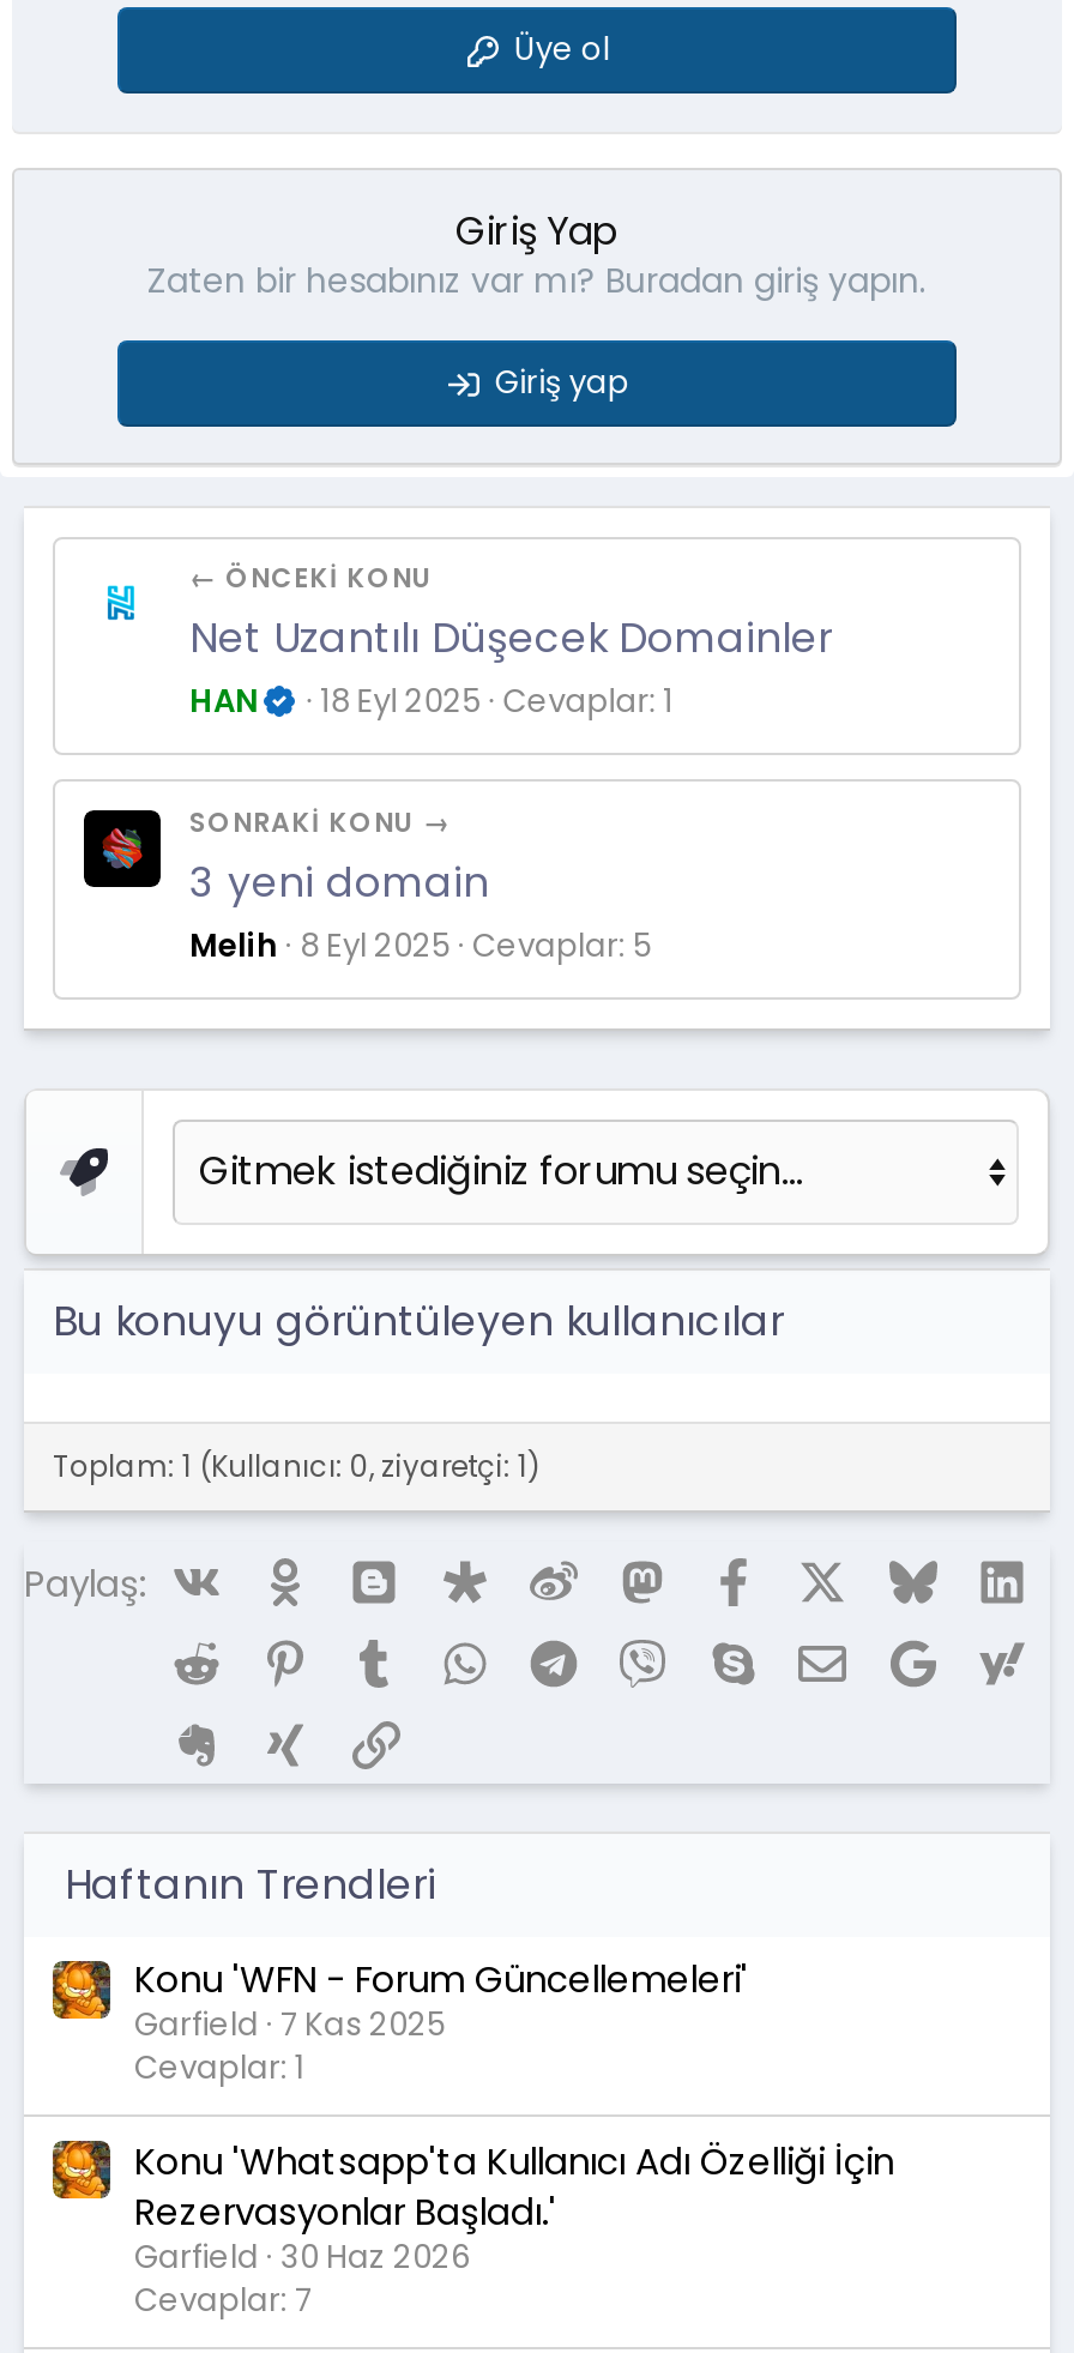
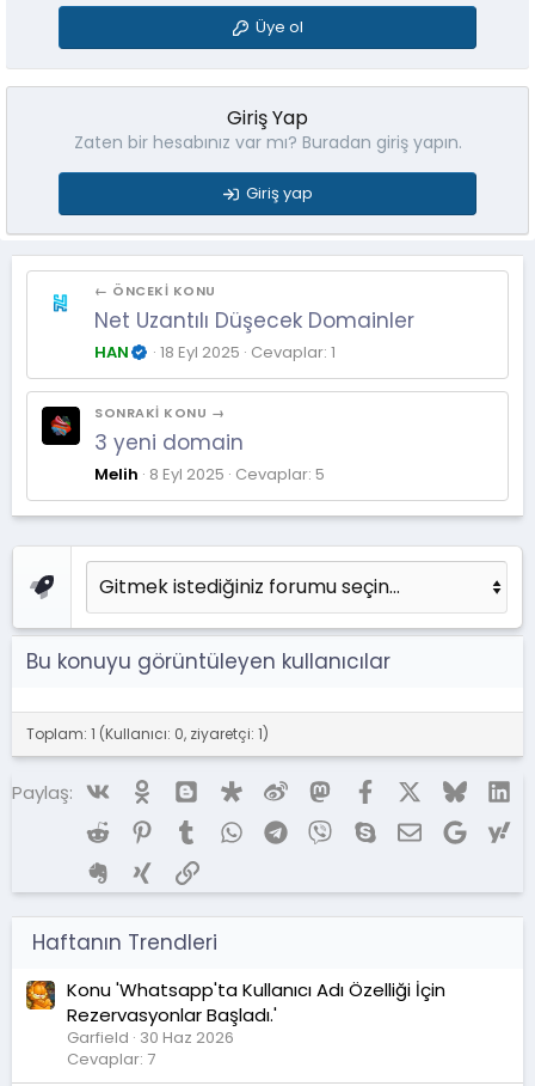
- Konu 'WFN - Forum Güncellemeleri'
- Garfield 7 Kas 2025
- Cevaplar: 1
